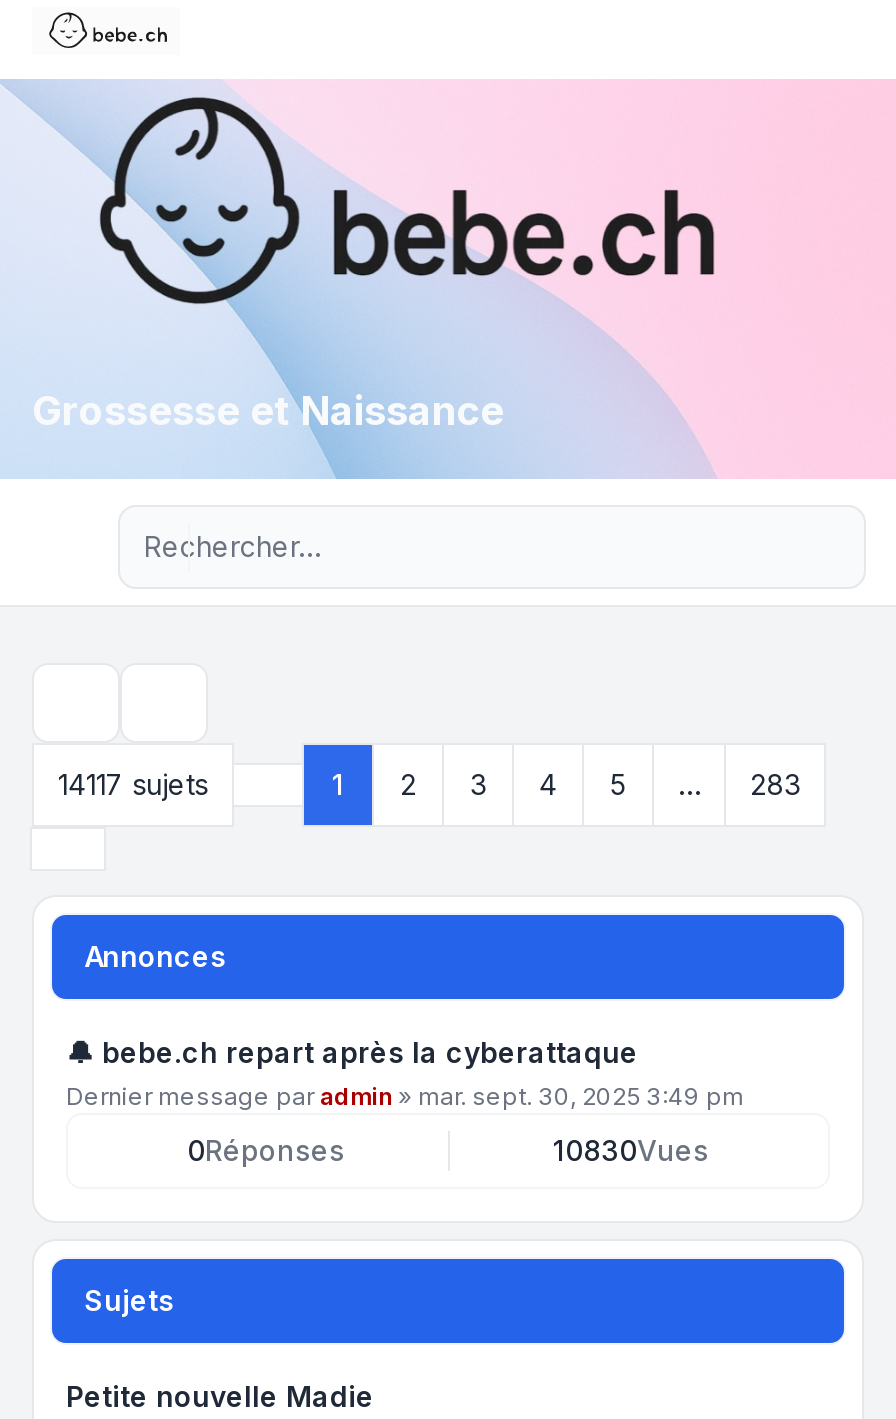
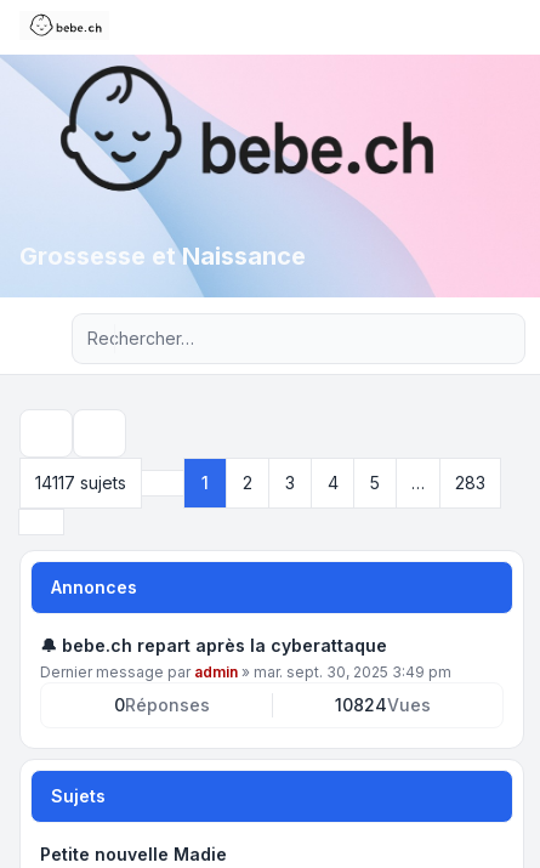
- 10830Vues
+ 10824Vues
